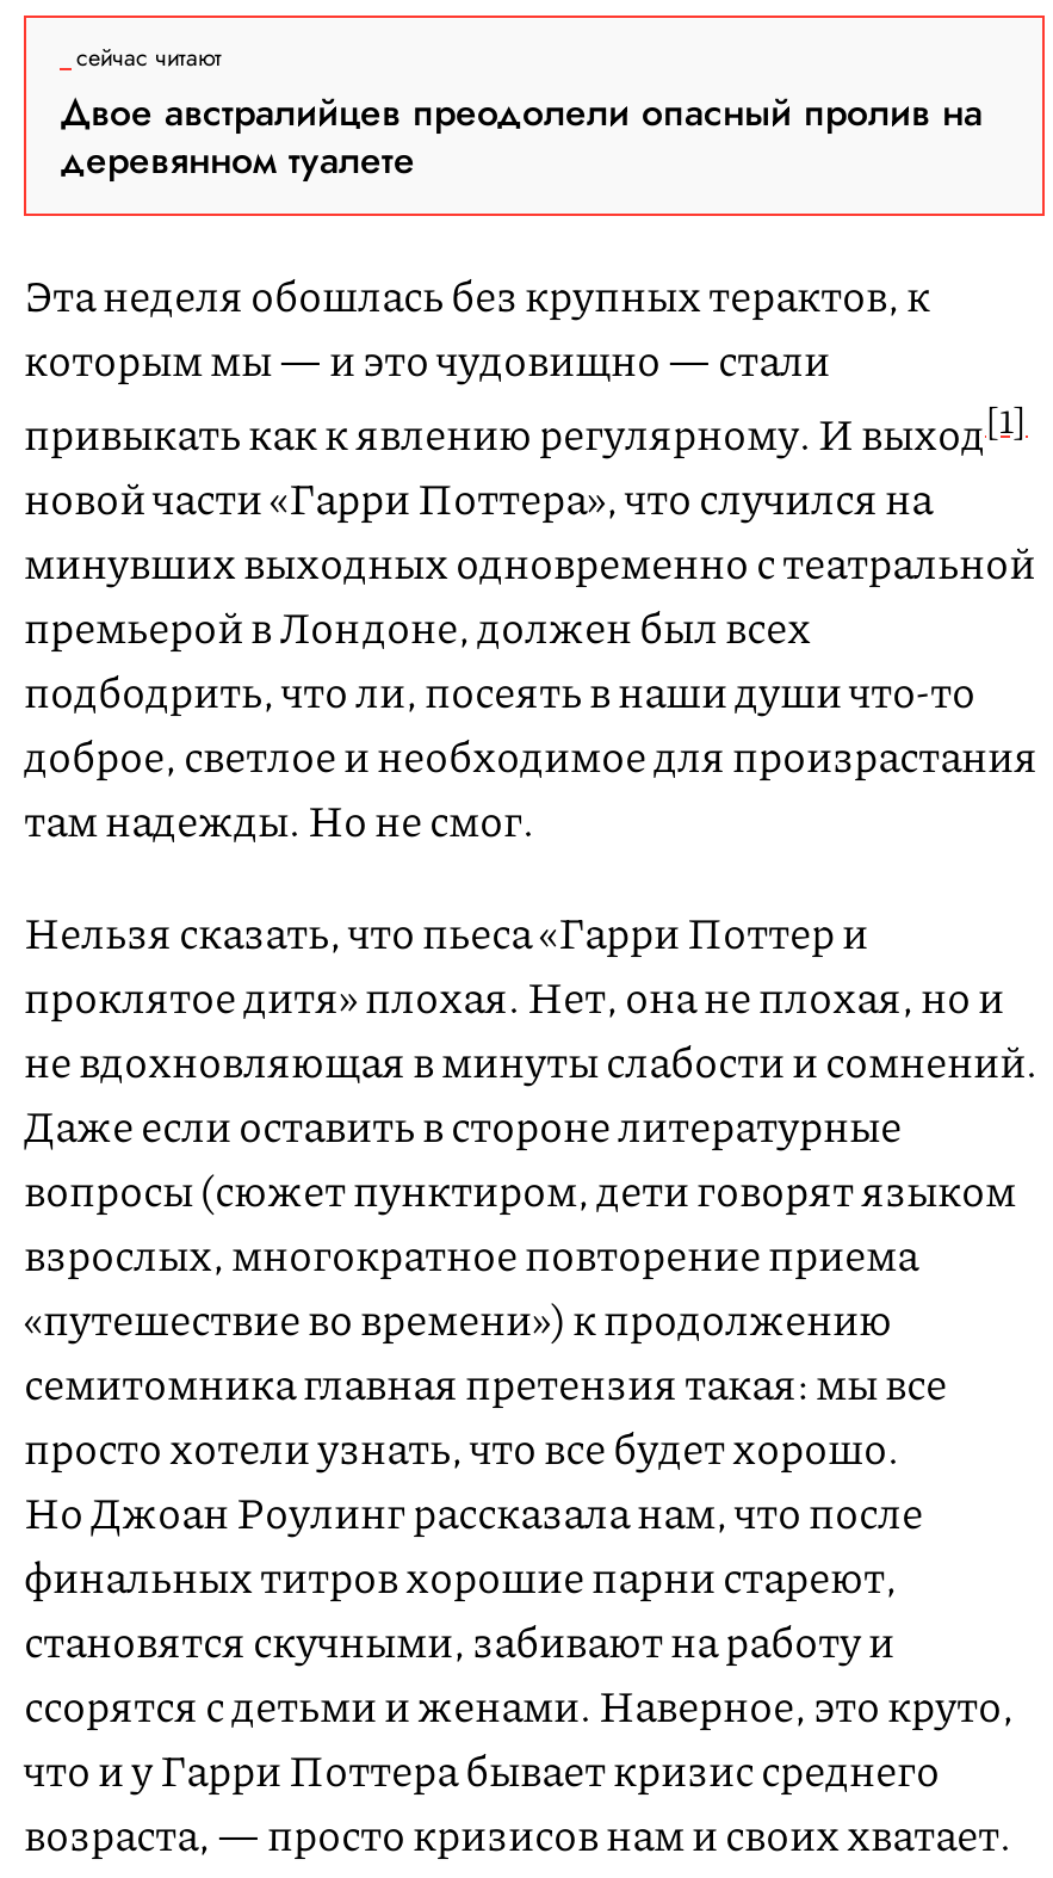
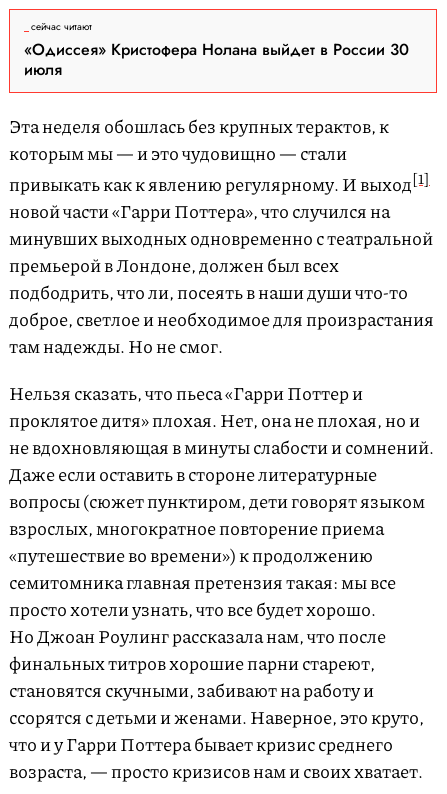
- Двое австралийцев преодолели опасный пролив на
- деревянном туалете
+ «Одиссея» Кристофера Нолана выйдет в России 30
+ июля
